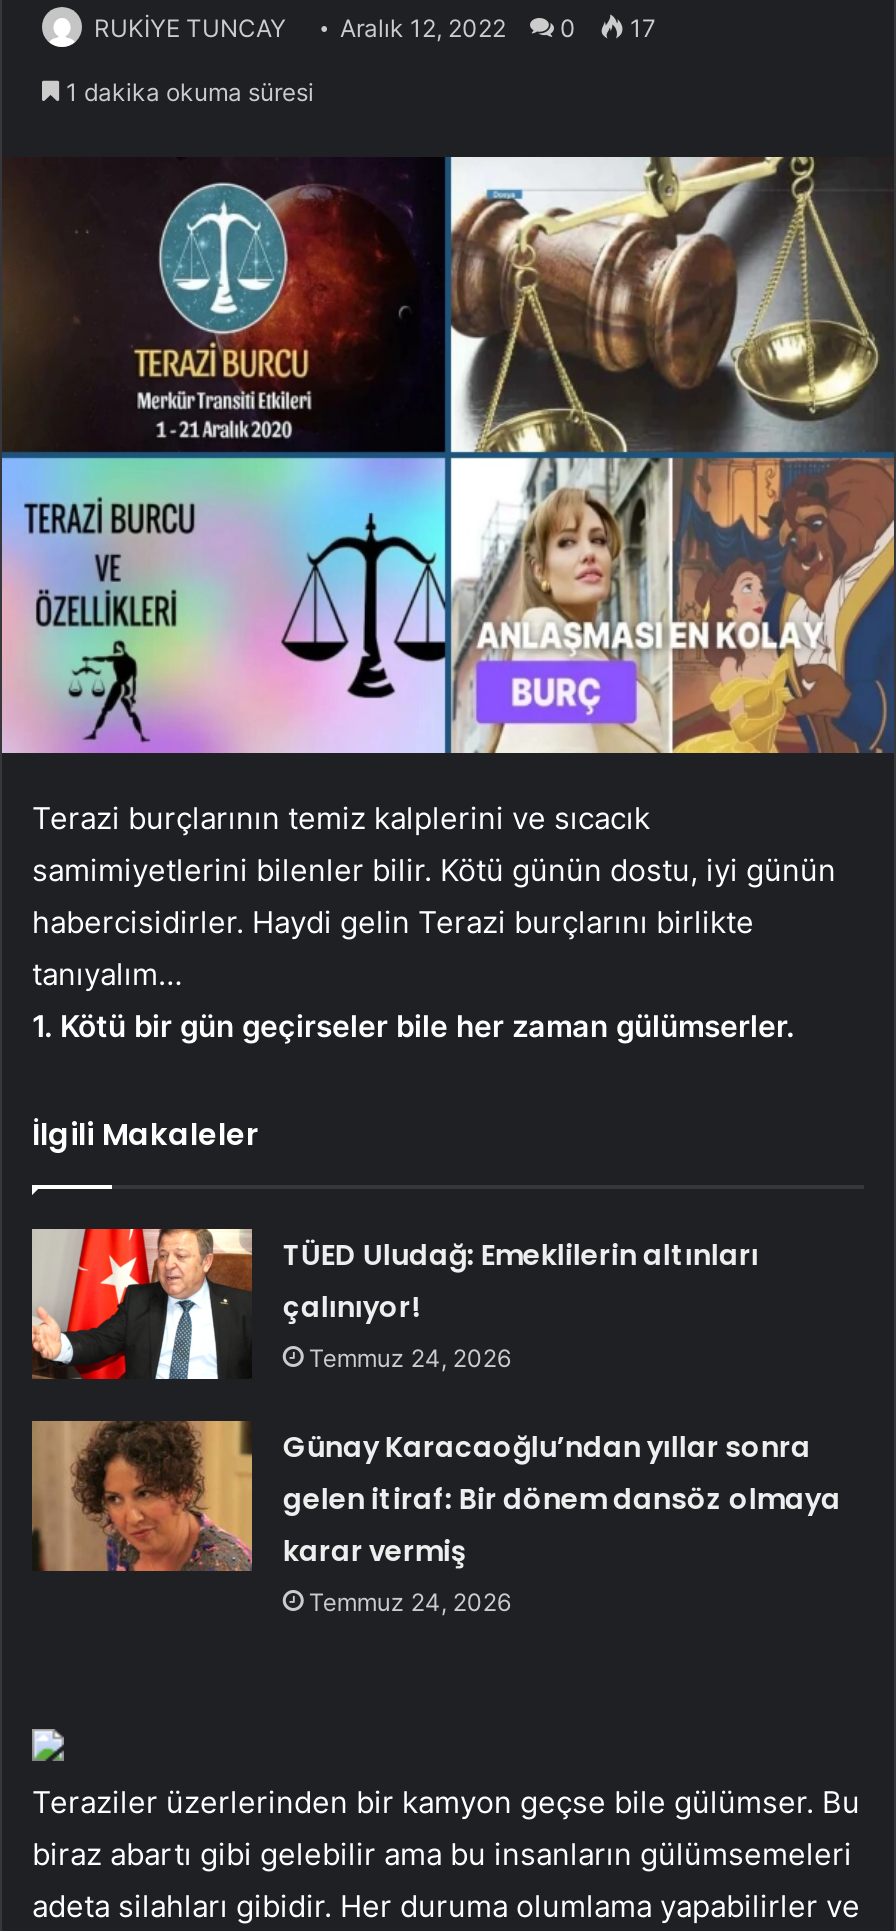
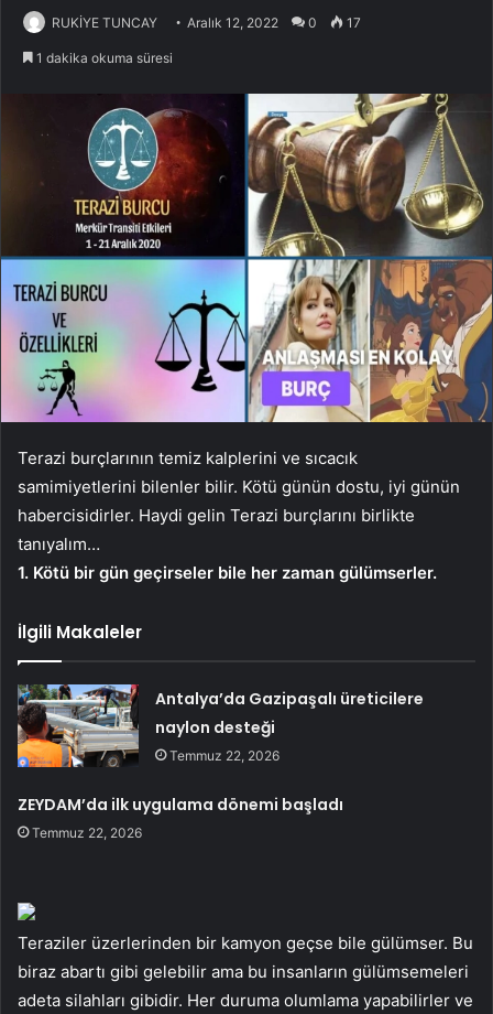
- [image]
- TÜED Uludağ: Emeklilerin altınları
- çalınıyor!
- Temmuz 24, 2026
+ [image]
+ Antalya’da Gazipaşalı üreticilere
+ naylon desteği
+ Temmuz 22, 2026

- Günay Karacaoğlu’ndan yıllar sonra
- gelen itiraf: Bir dönem dansöz olmaya
- karar vermiş
- Temmuz 24, 2026
+ ZEYDAM’da ilk uygulama dönemi başladı
+ Temmuz 22, 2026
